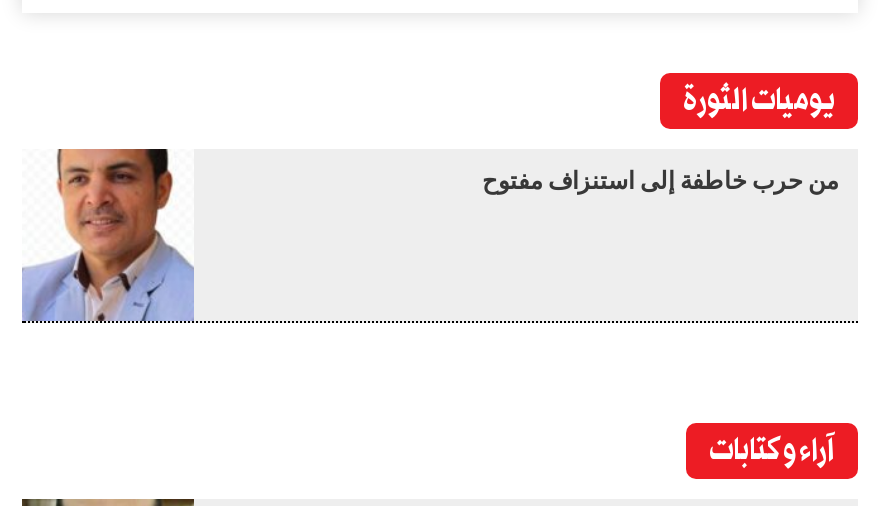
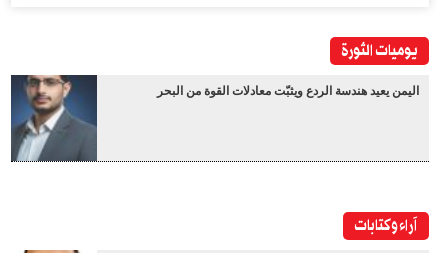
- [image]
+ [image]

- من حرب خاطفة إلى استنزاف مفتوح
+ اليمن يعيد هندسة الردع ويثبّت معادلات القوة من البحر
